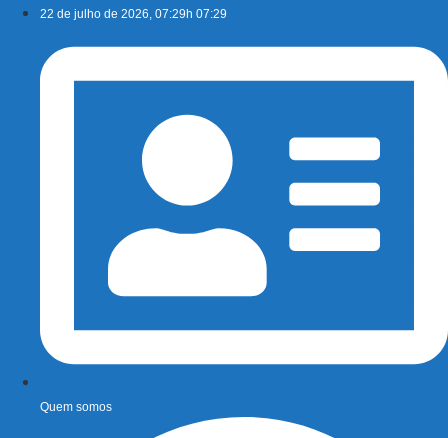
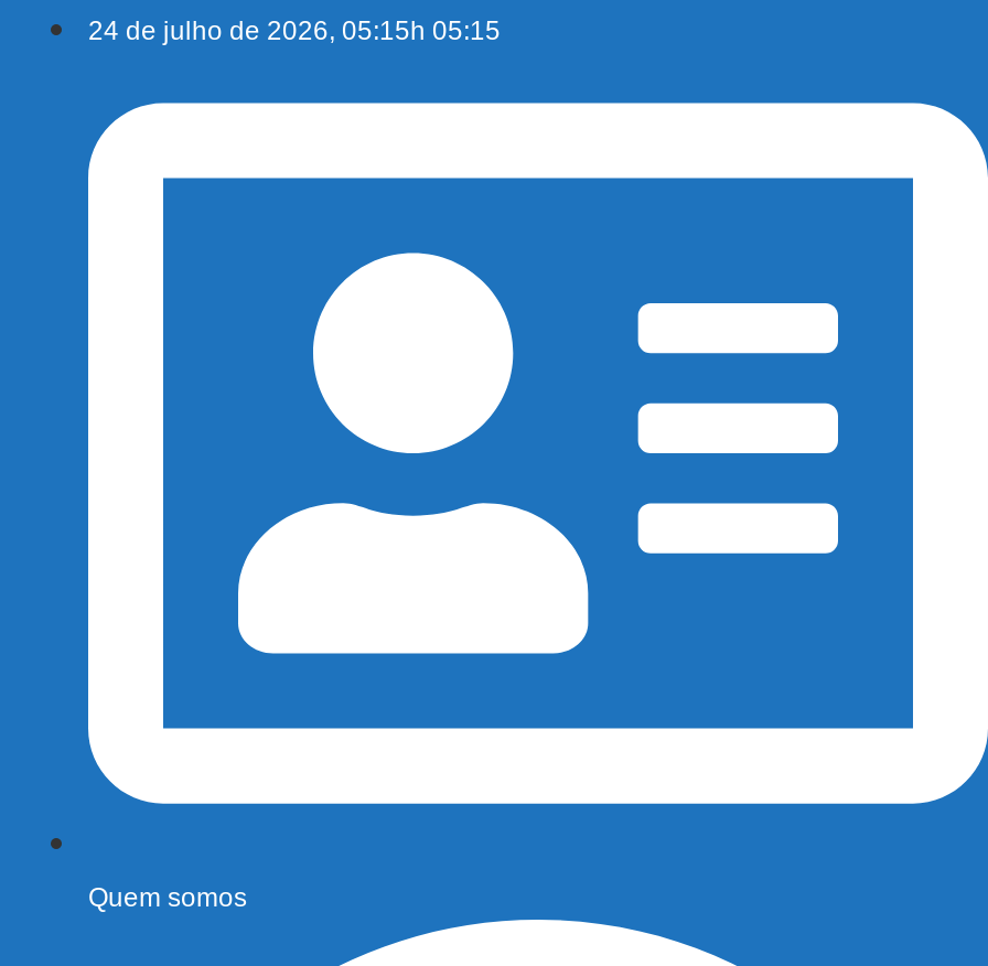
- 22 de julho de 2026, 07:29h 07:29
+ 24 de julho de 2026, 05:15h 05:15
